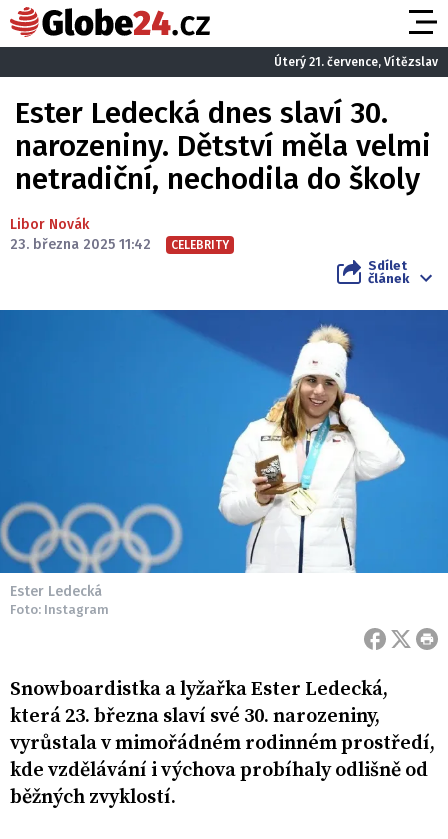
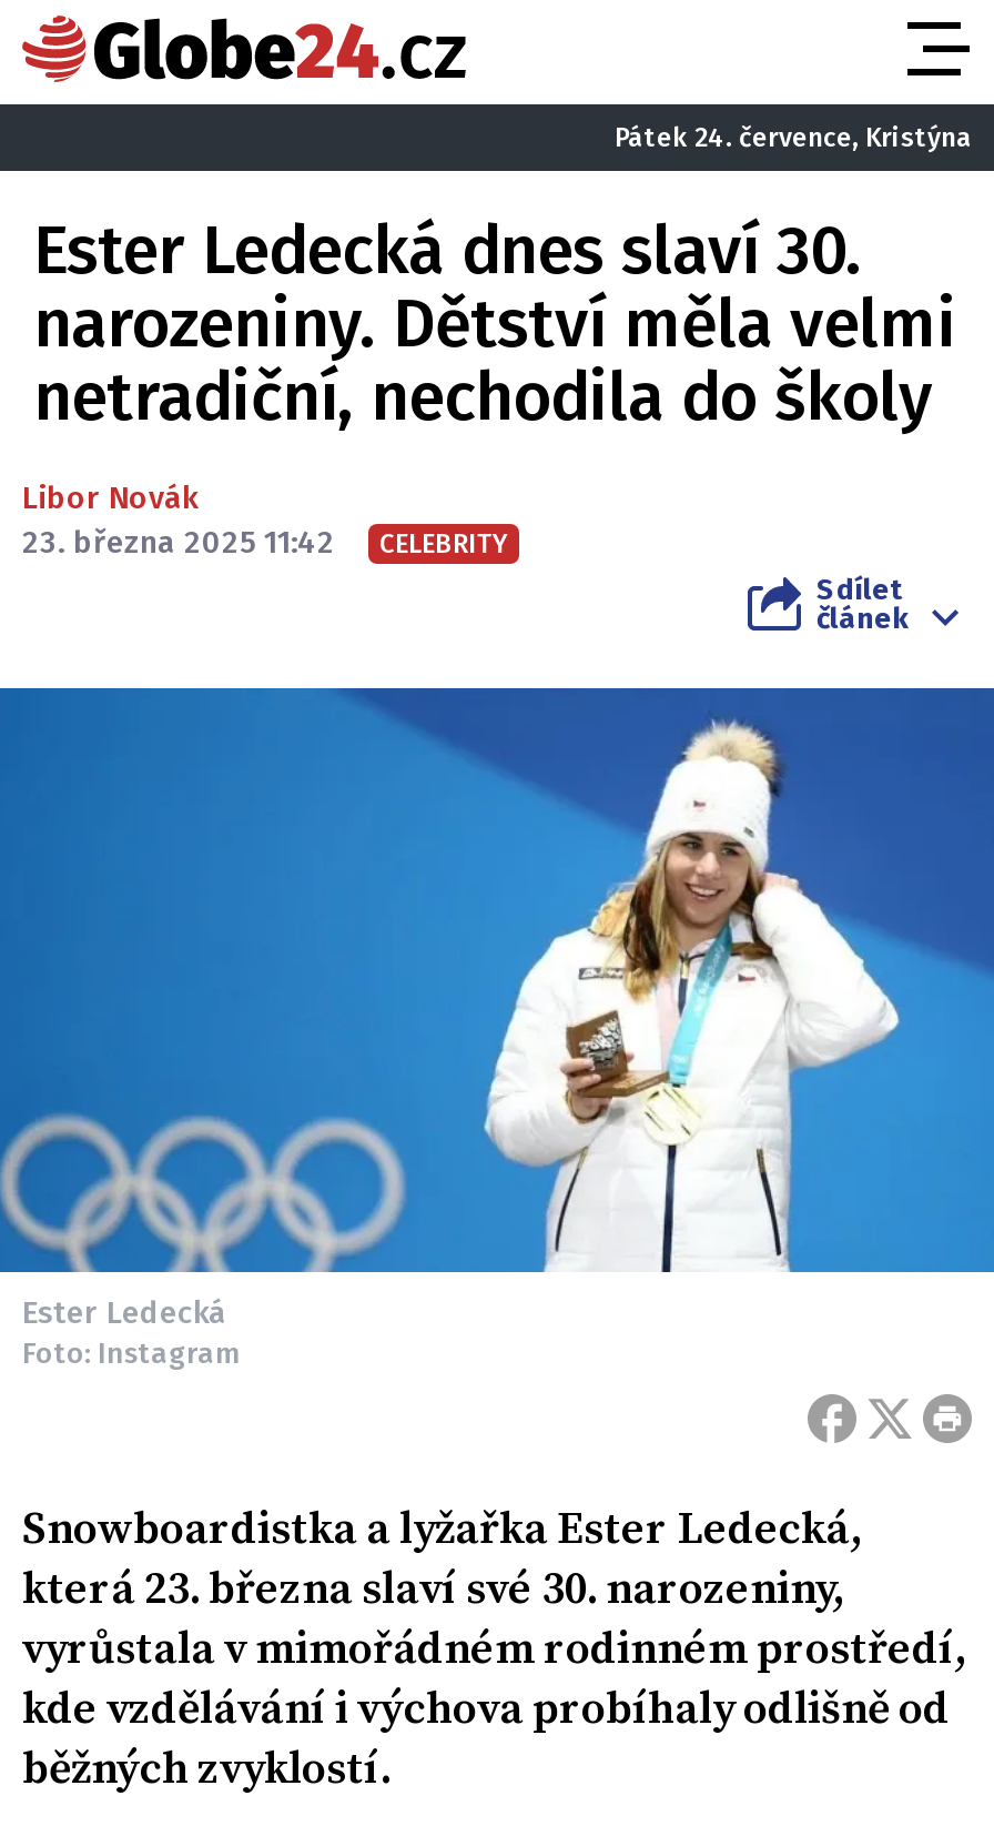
- Úterý 21. července, Vítězslav
+ Pátek 24. července, Kristýna
